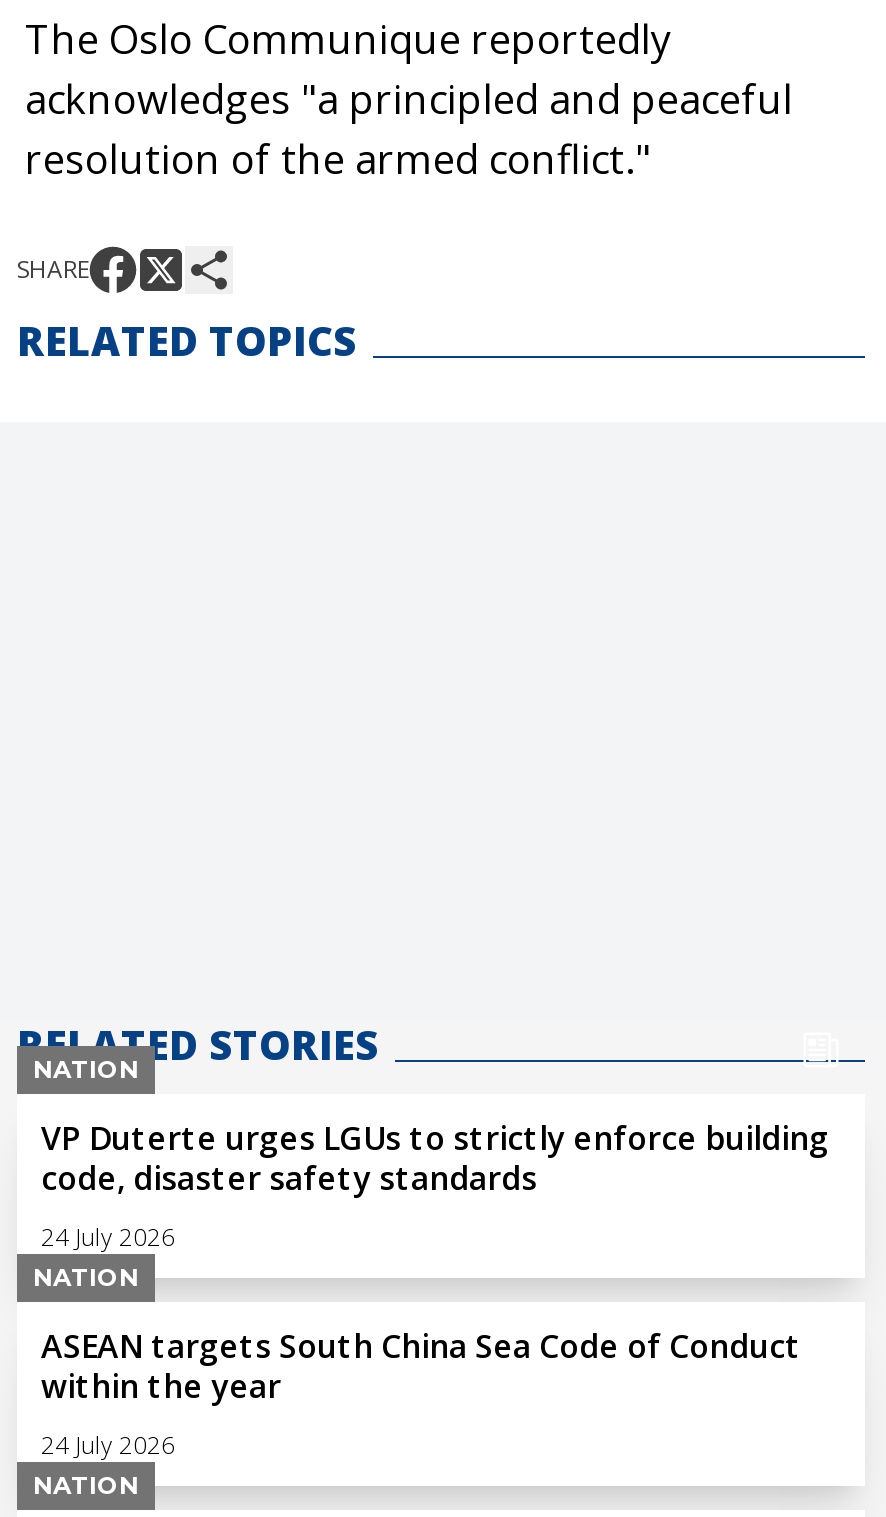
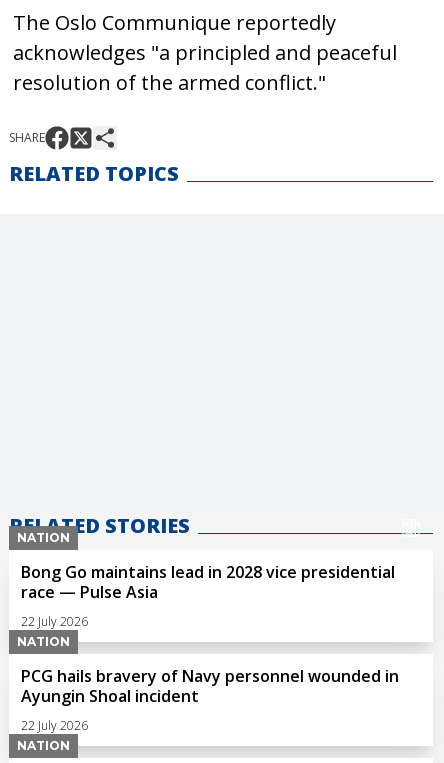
- VP Duterte urges LGUs to strictly enforce building
- code, disaster safety standards
+ Bong Go maintains lead in 2028 vice presidential
+ race — Pulse Asia

- 24 July 2026
+ 22 July 2026

- ASEAN targets South China Sea Code of Conduct
- within the year
+ PCG hails bravery of Navy personnel wounded in
+ Ayungin Shoal incident

- 24 July 2026
+ 22 July 2026
